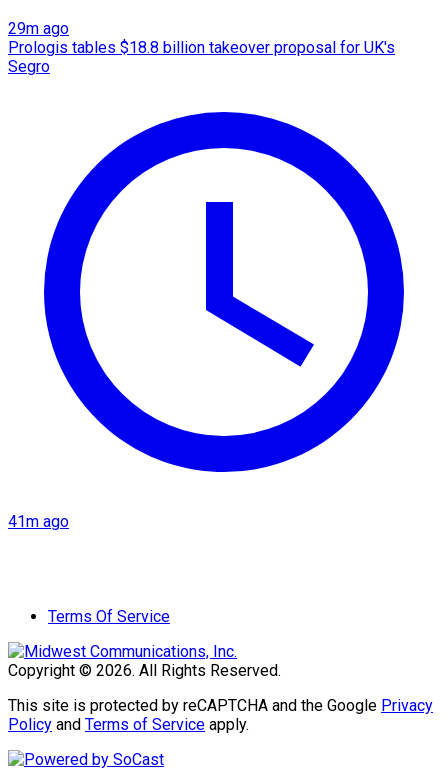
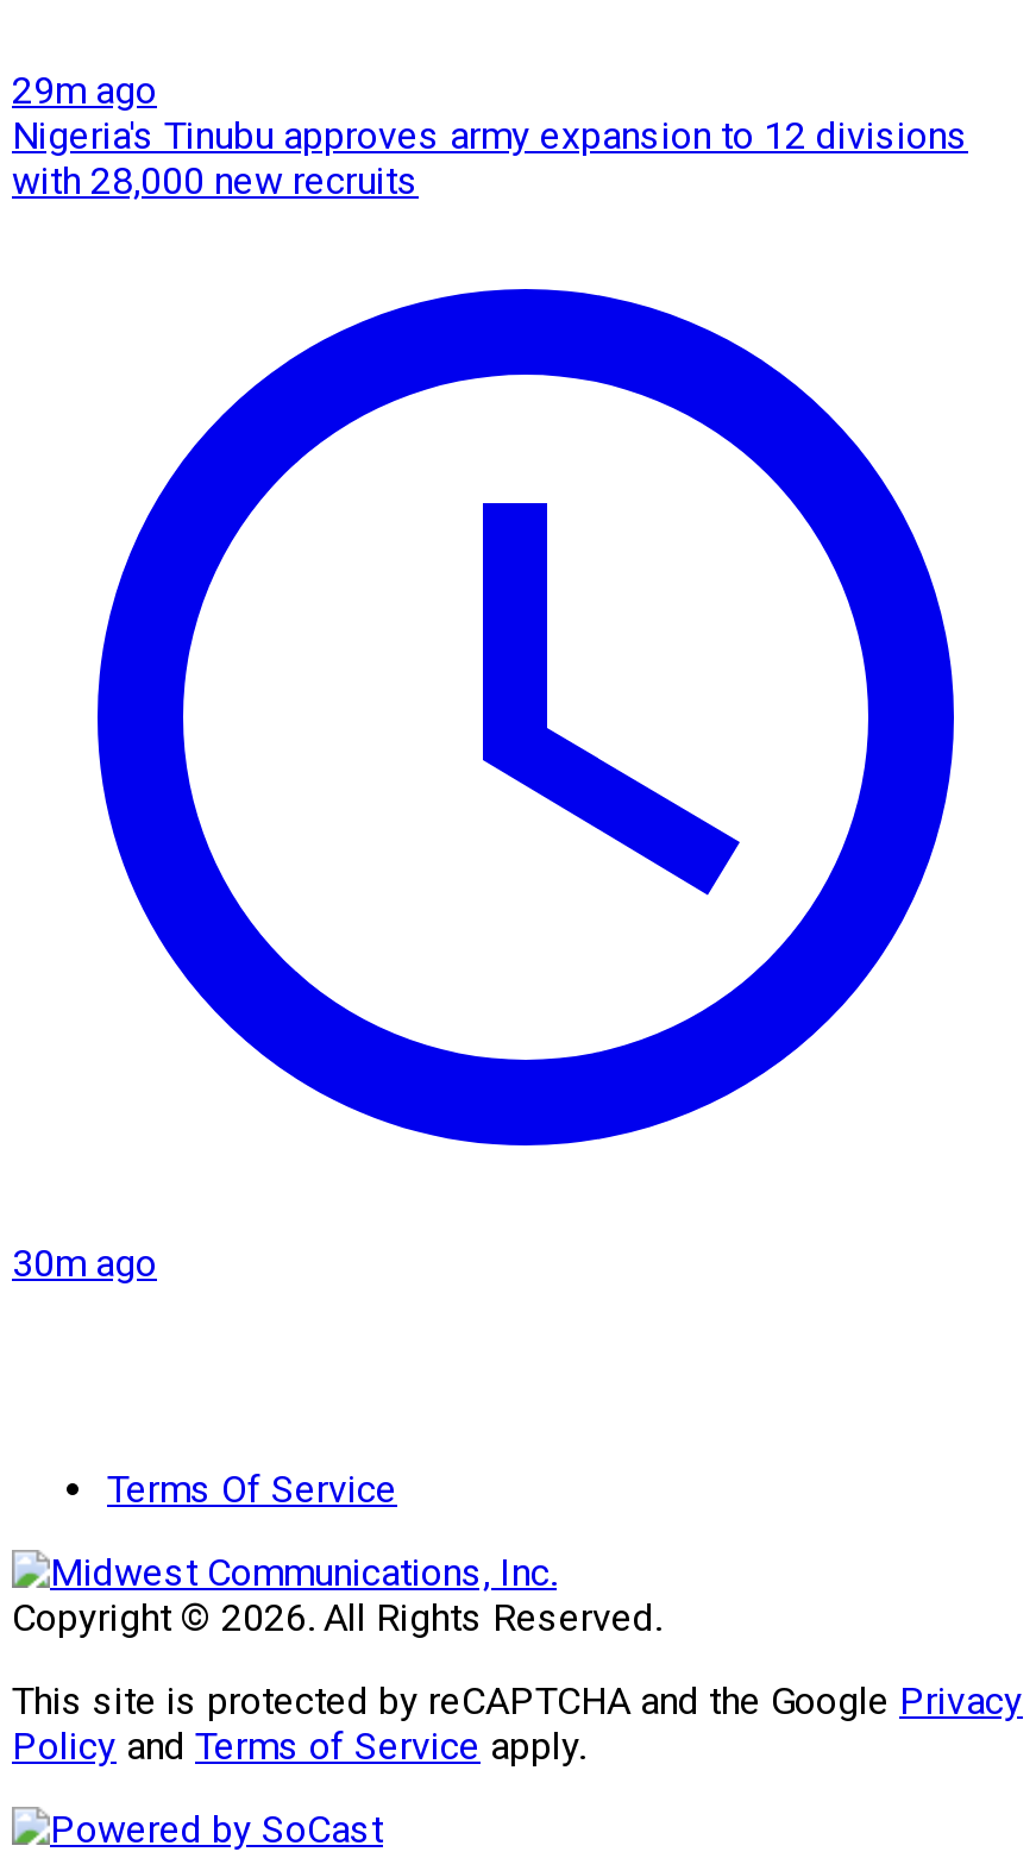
- Prologis tables $18.8 billion takeover proposal for UK's
- Segro
+ Nigeria's Tinubu approves army expansion to 12 divisions
+ with 28,000 new recruits

- 41m ago
+ 30m ago
